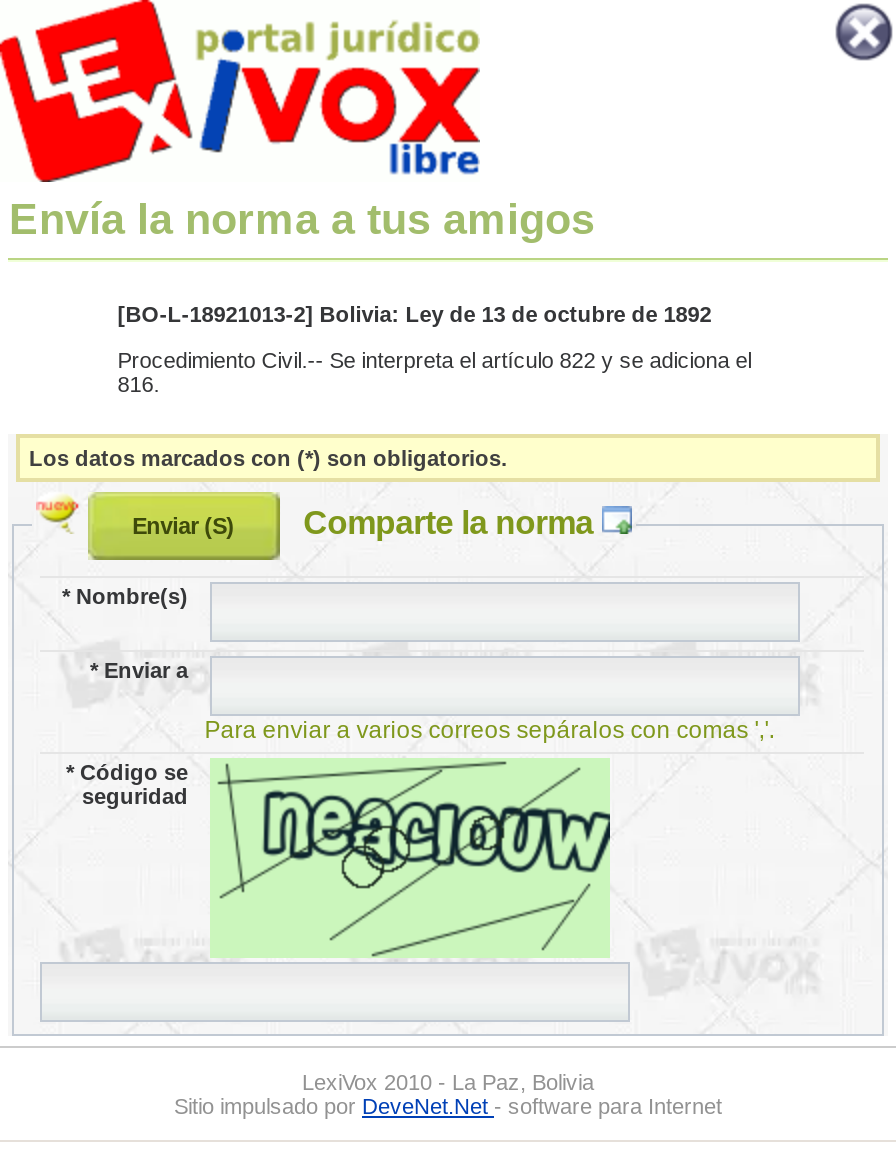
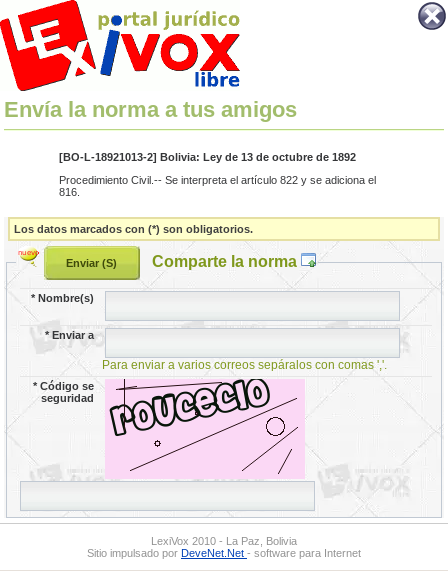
- [image]
+ [image]
